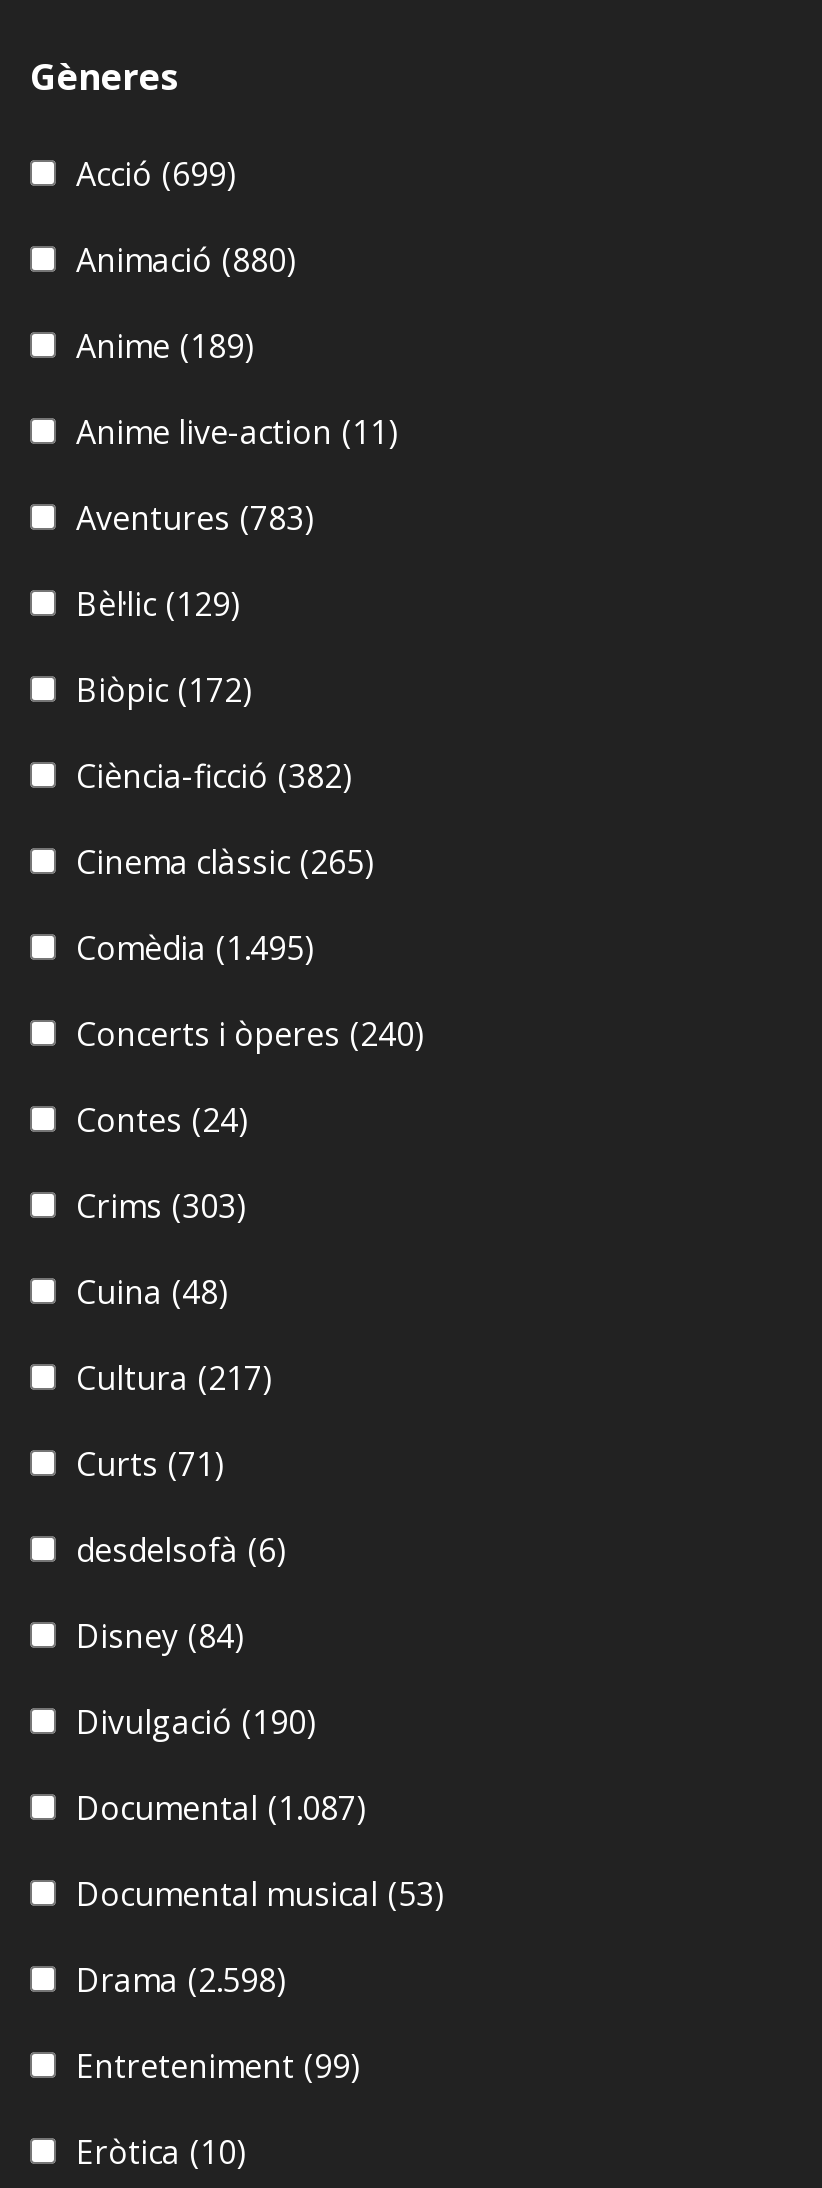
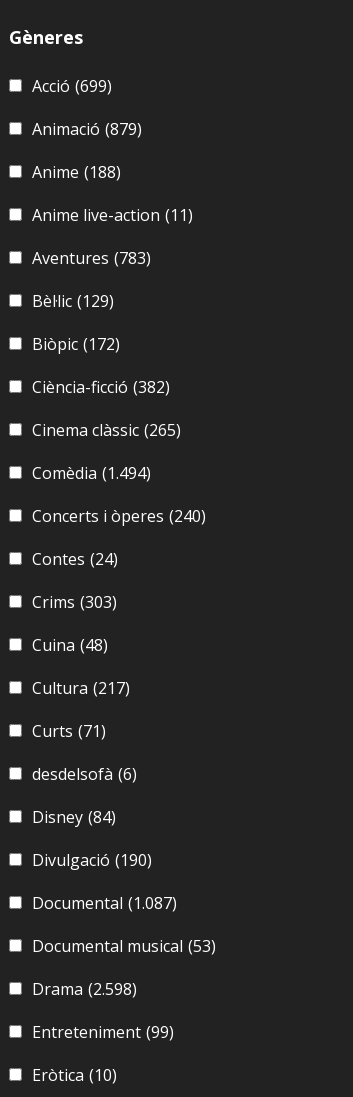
- Animació (880)
+ Animació (879)

- Anime (189)
+ Anime (188)

- Comèdia (1.495)
+ Comèdia (1.494)
